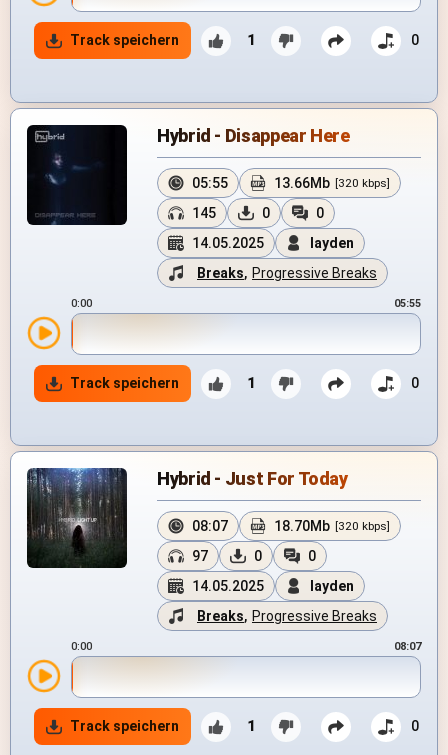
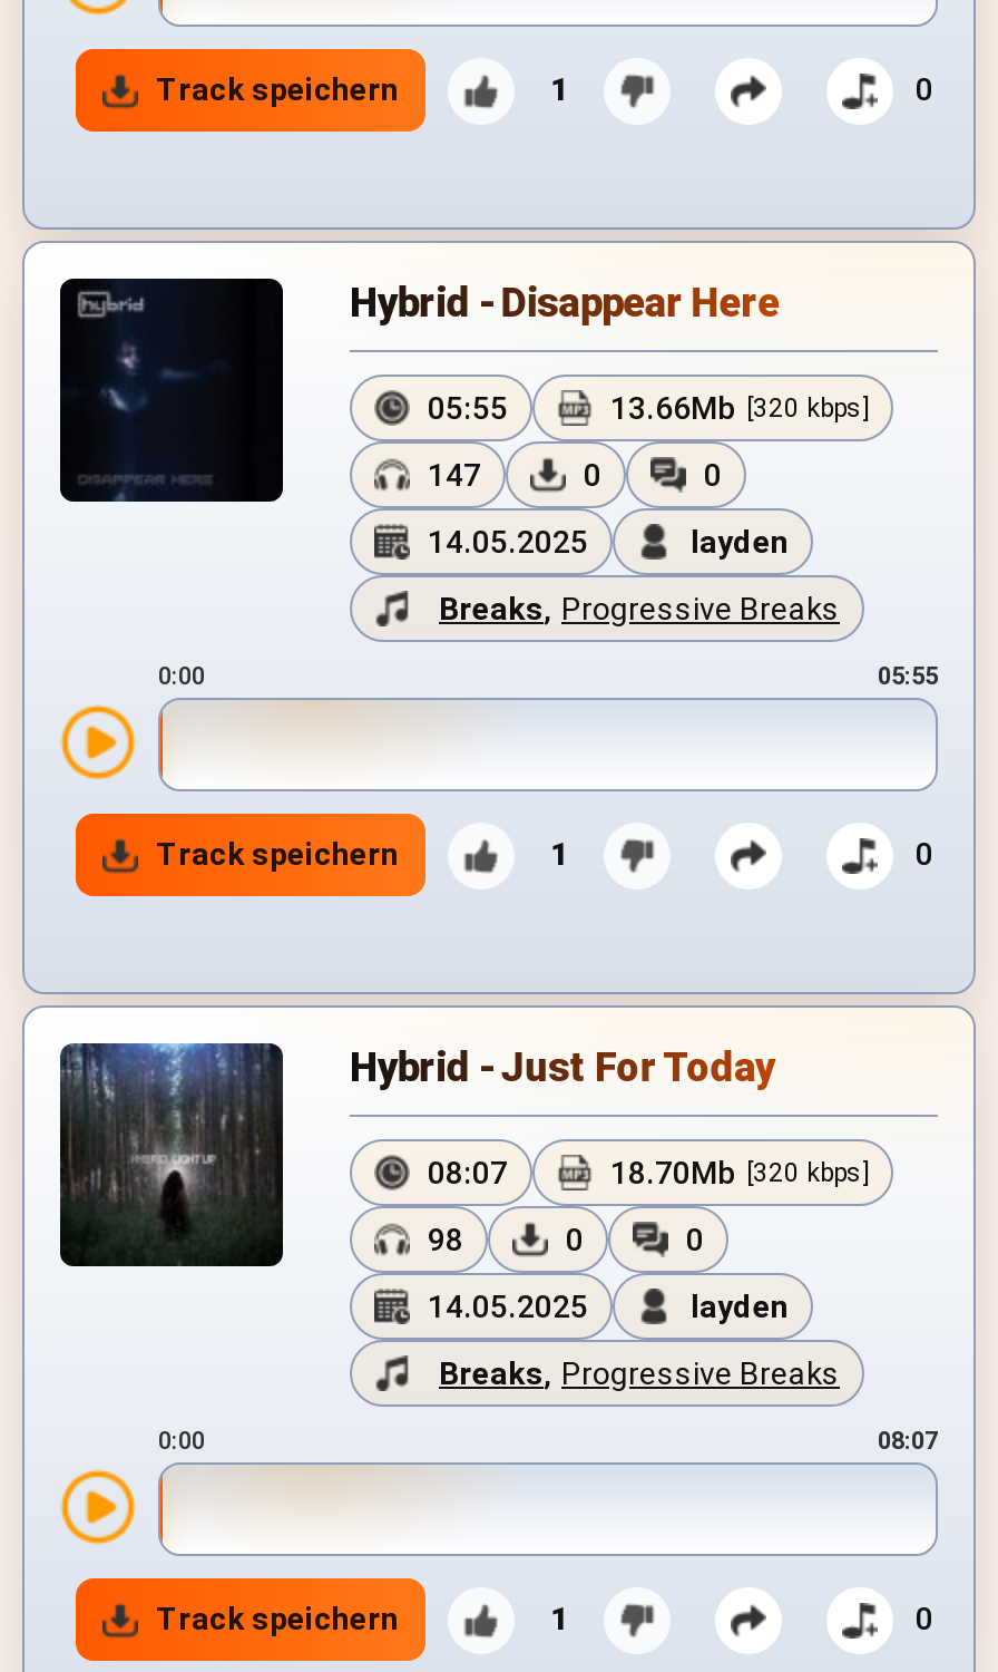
- 145
+ 147

- 97
+ 98
